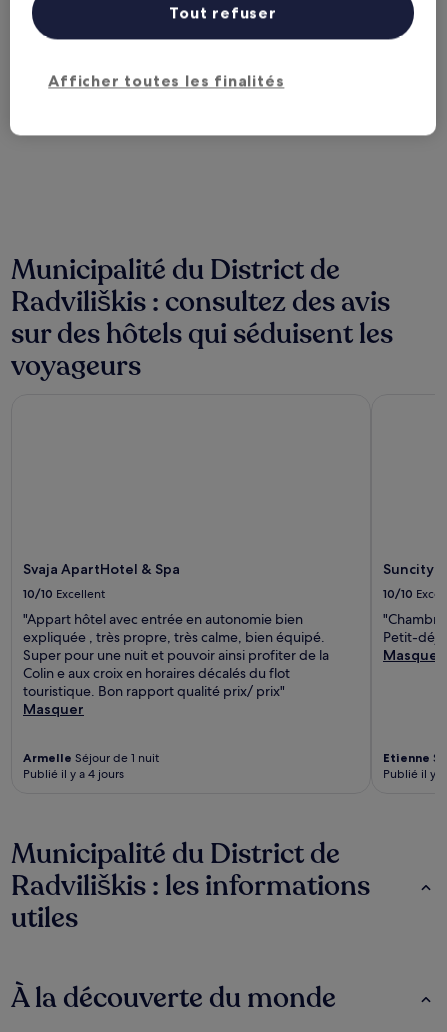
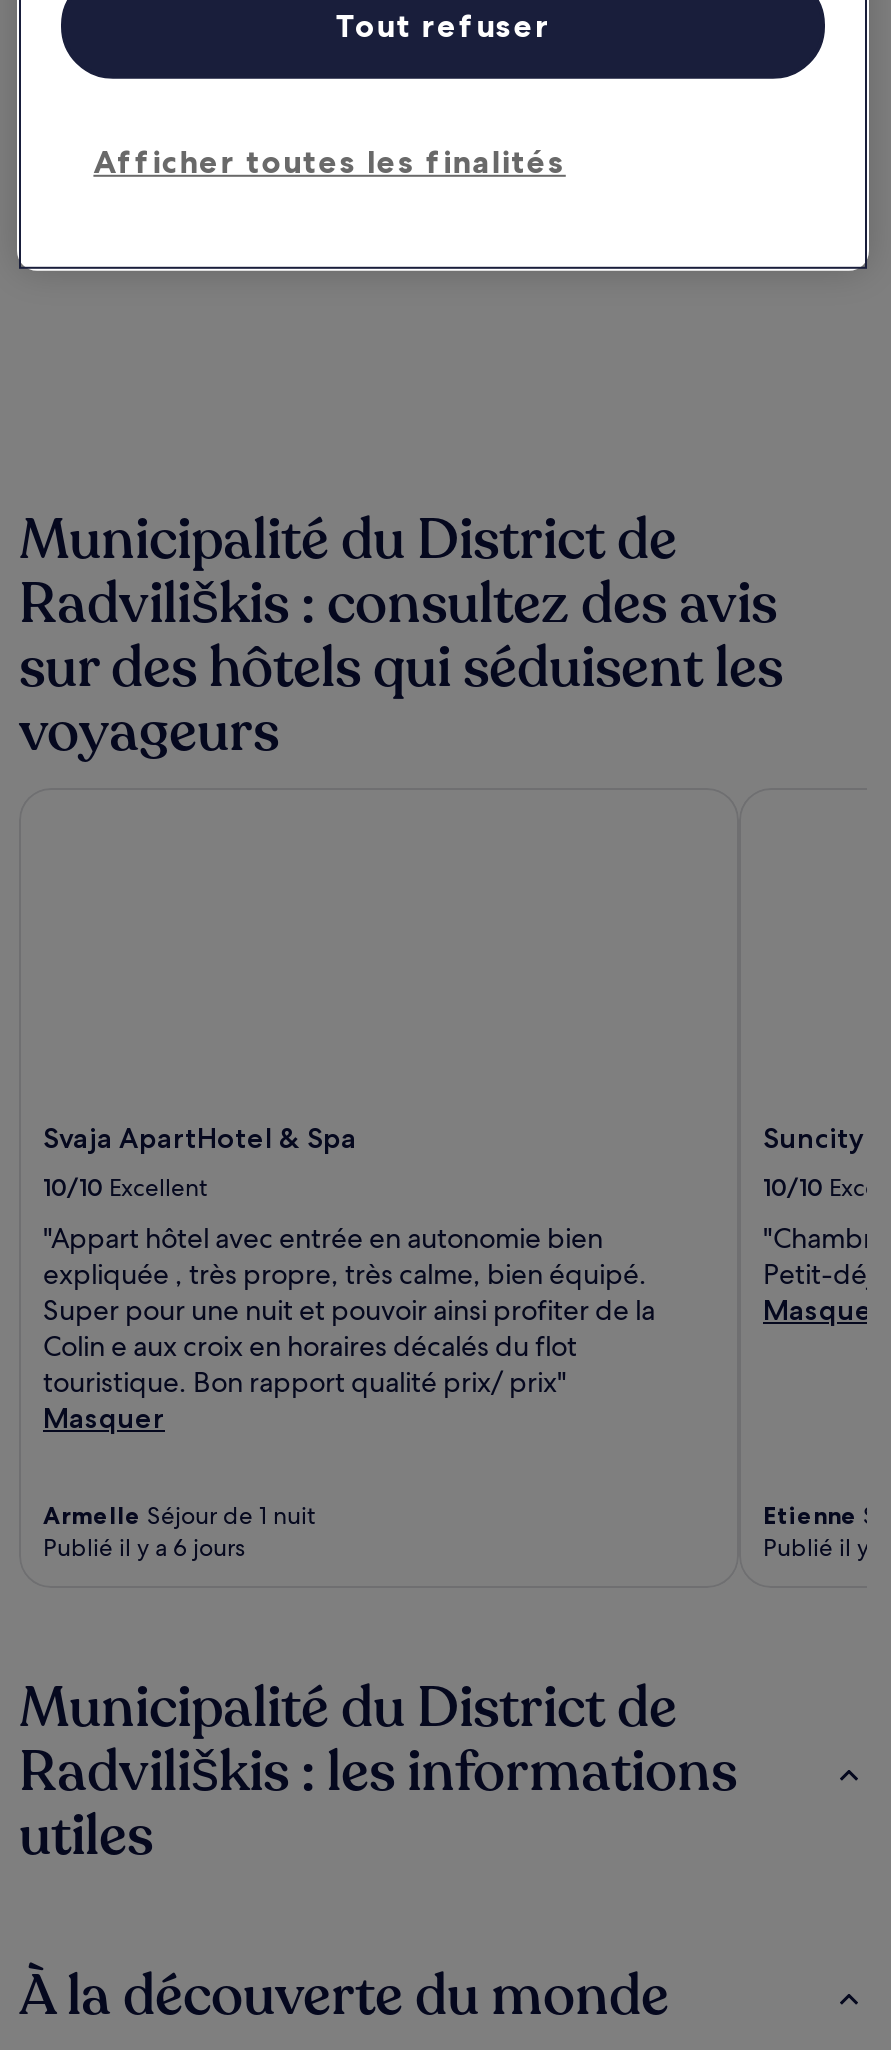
- Publié il y a 4 jours
+ Publié il y a 6 jours
